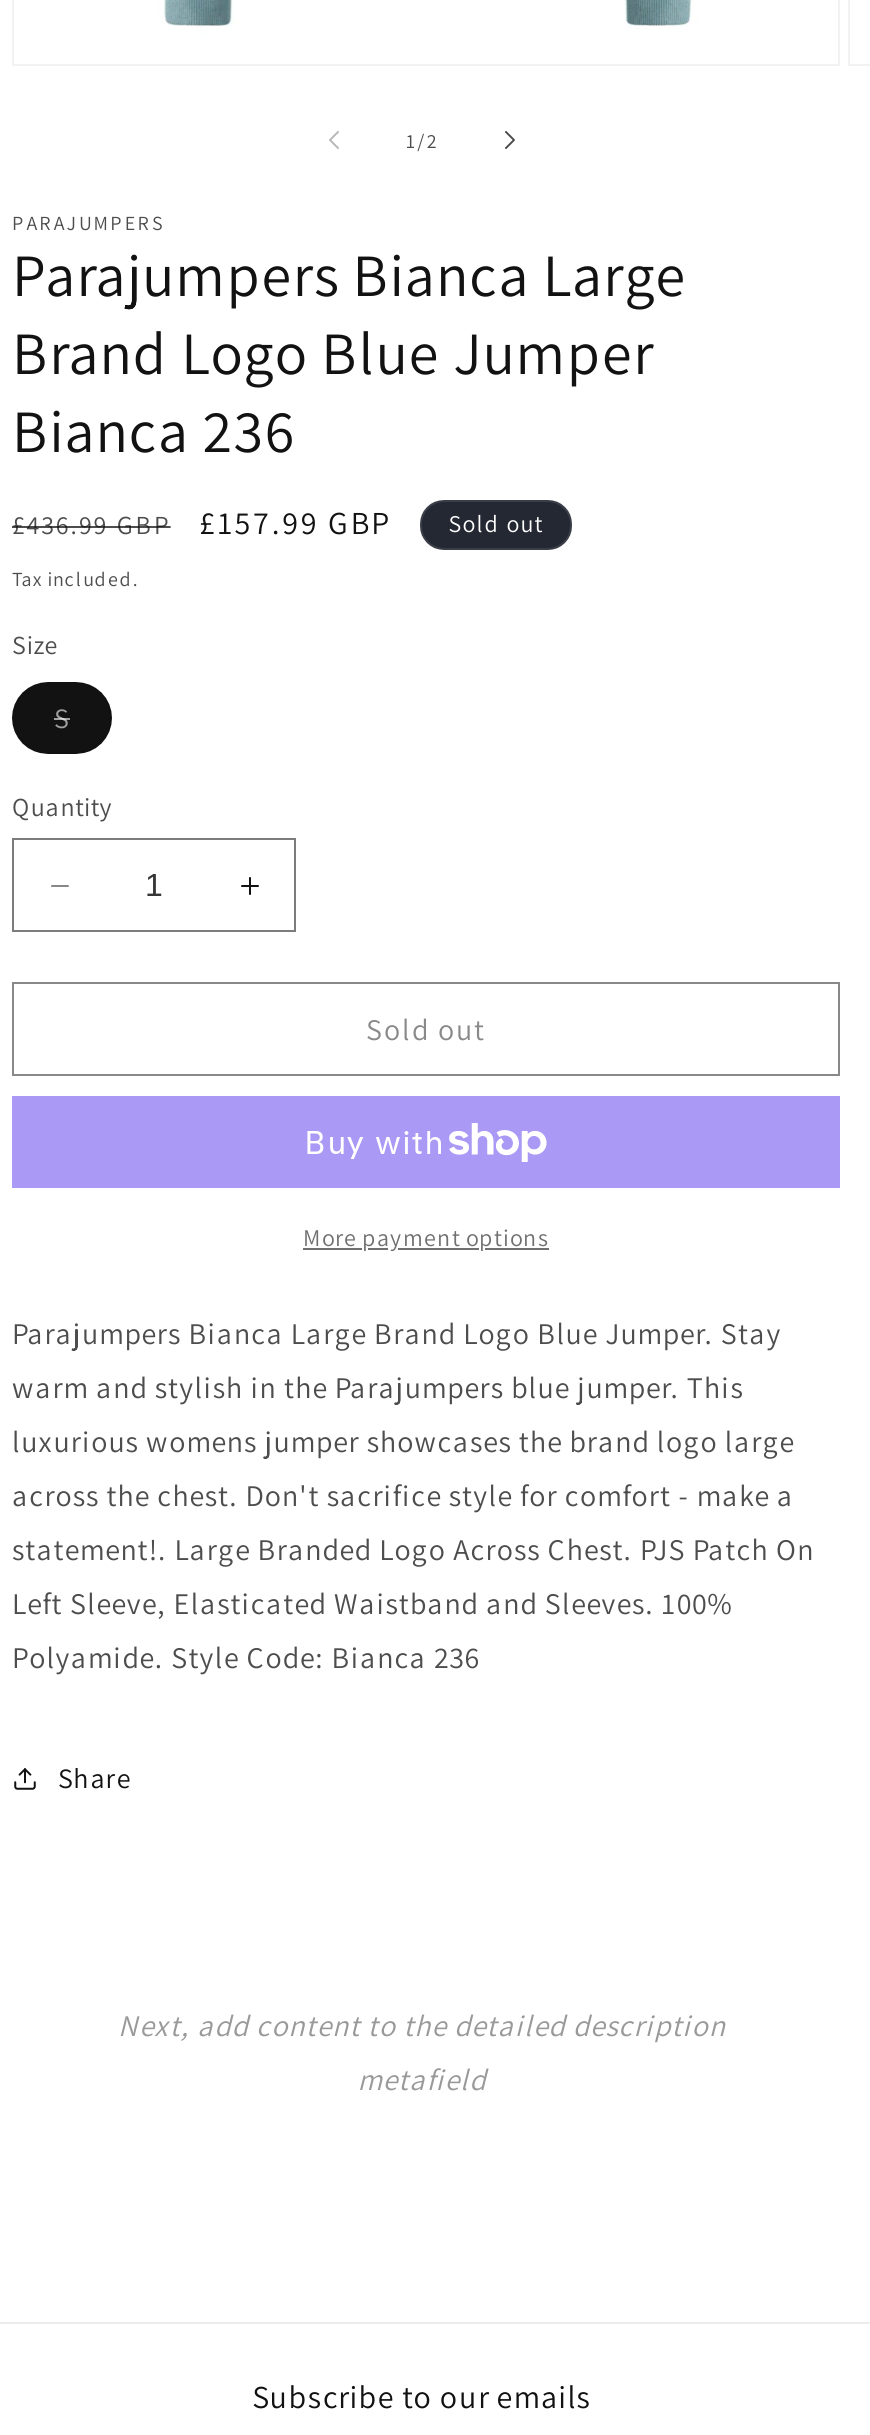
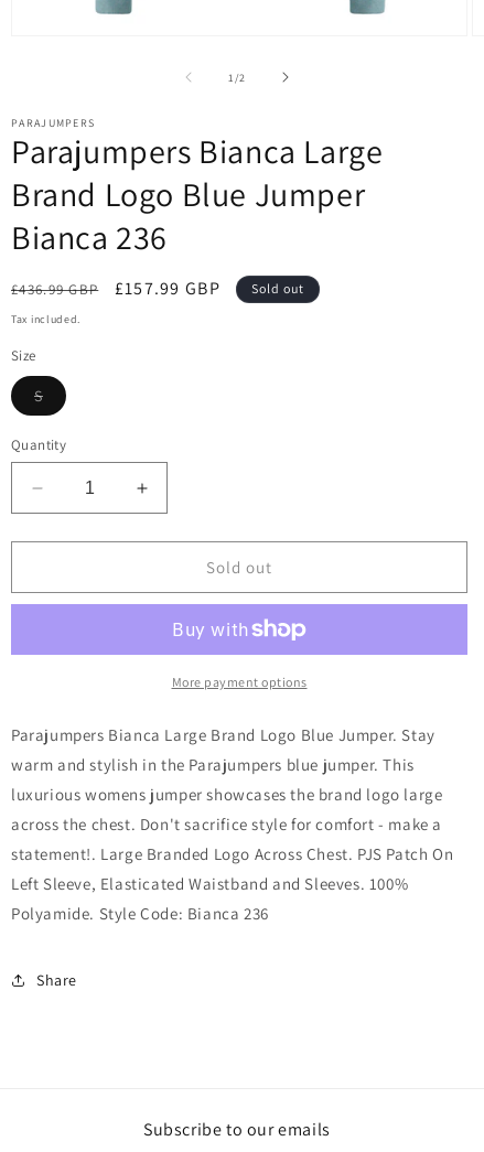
- Next, add content to the detailed description
- metafield
